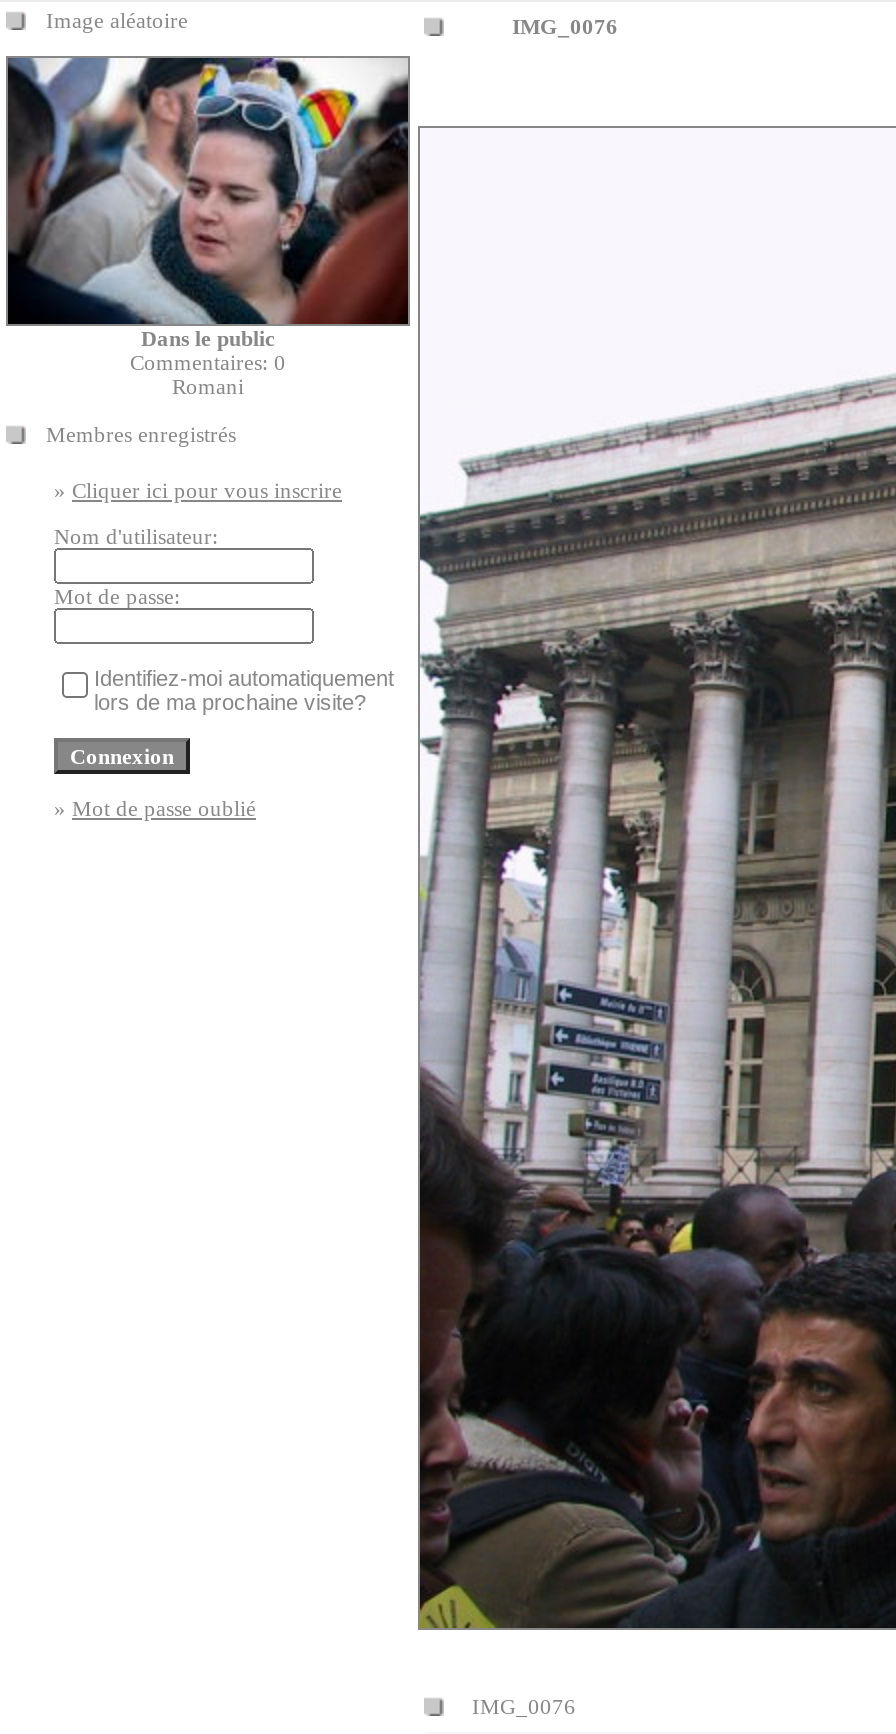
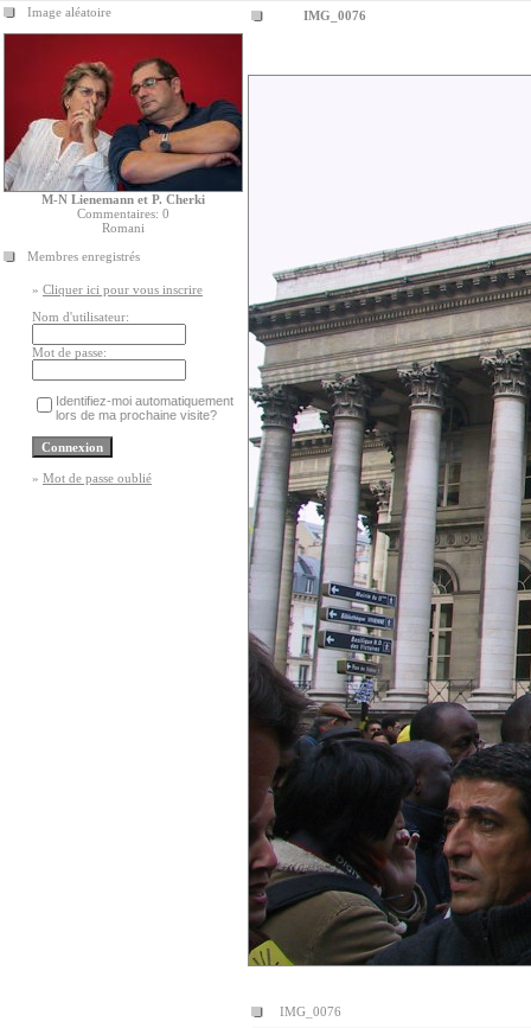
- [image]
- Dans le public
+ [image]
+ M-N Lienemann et P. Cherki
